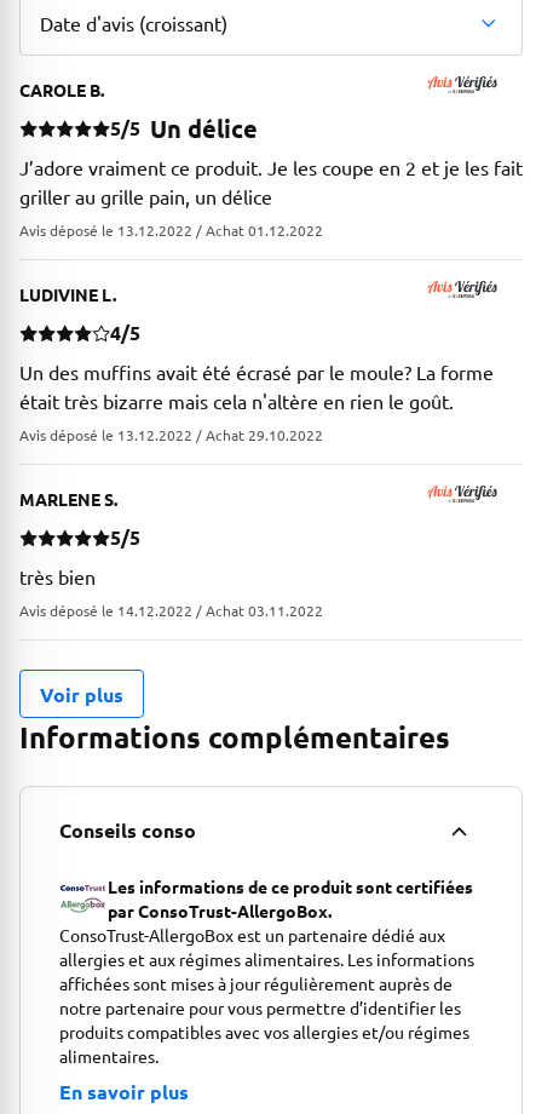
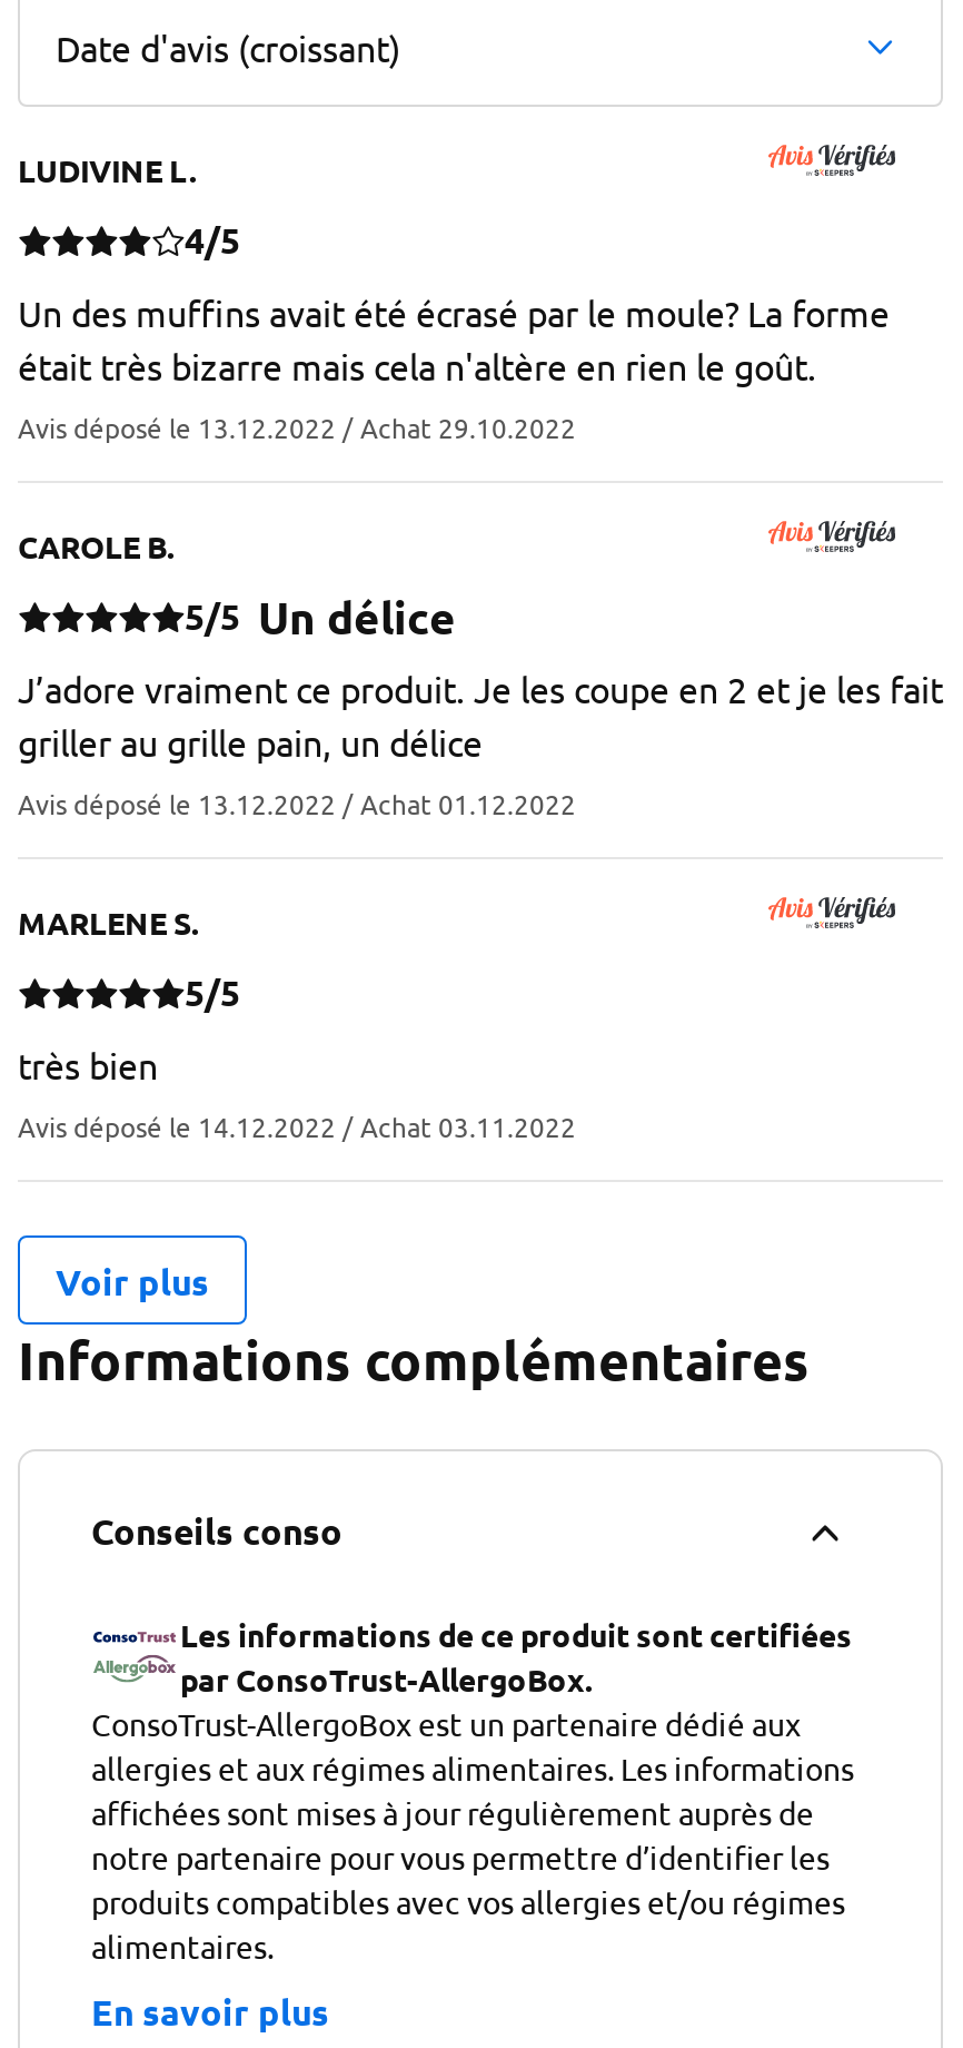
moved down: CAROLE B. | 5/5 Un délice | J’adore vraiment ce produit. Je les coupe en 2 et je les fait | griller au grille pain, un délice | Avis déposé le 13.12.2022 / Achat 01.12.2022

moved up: LUDIVINE L. | 4/5 | Un des muffins avait été écrasé par le moule? La forme | était très bizarre mais cela n'altère en rien le goût. | Avis déposé le 13.12.2022 / Achat 29.10.2022
